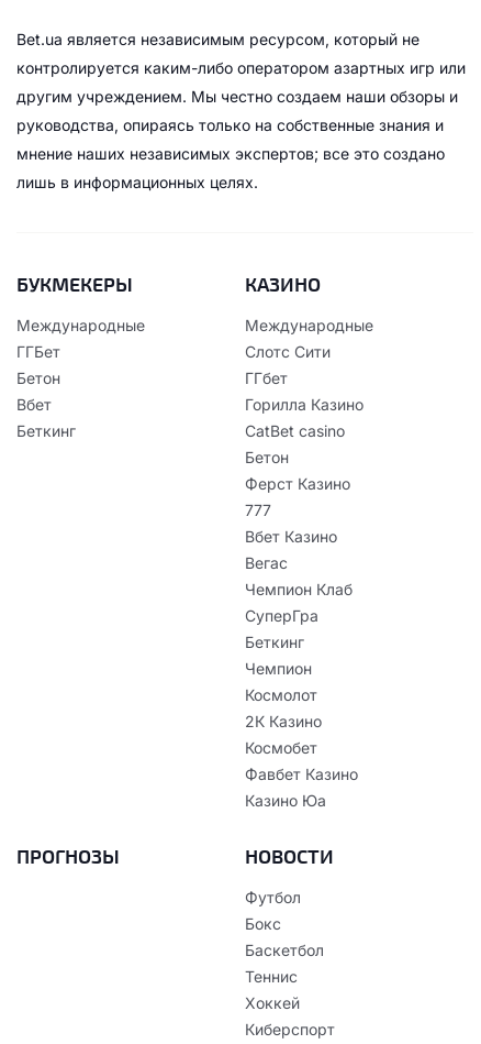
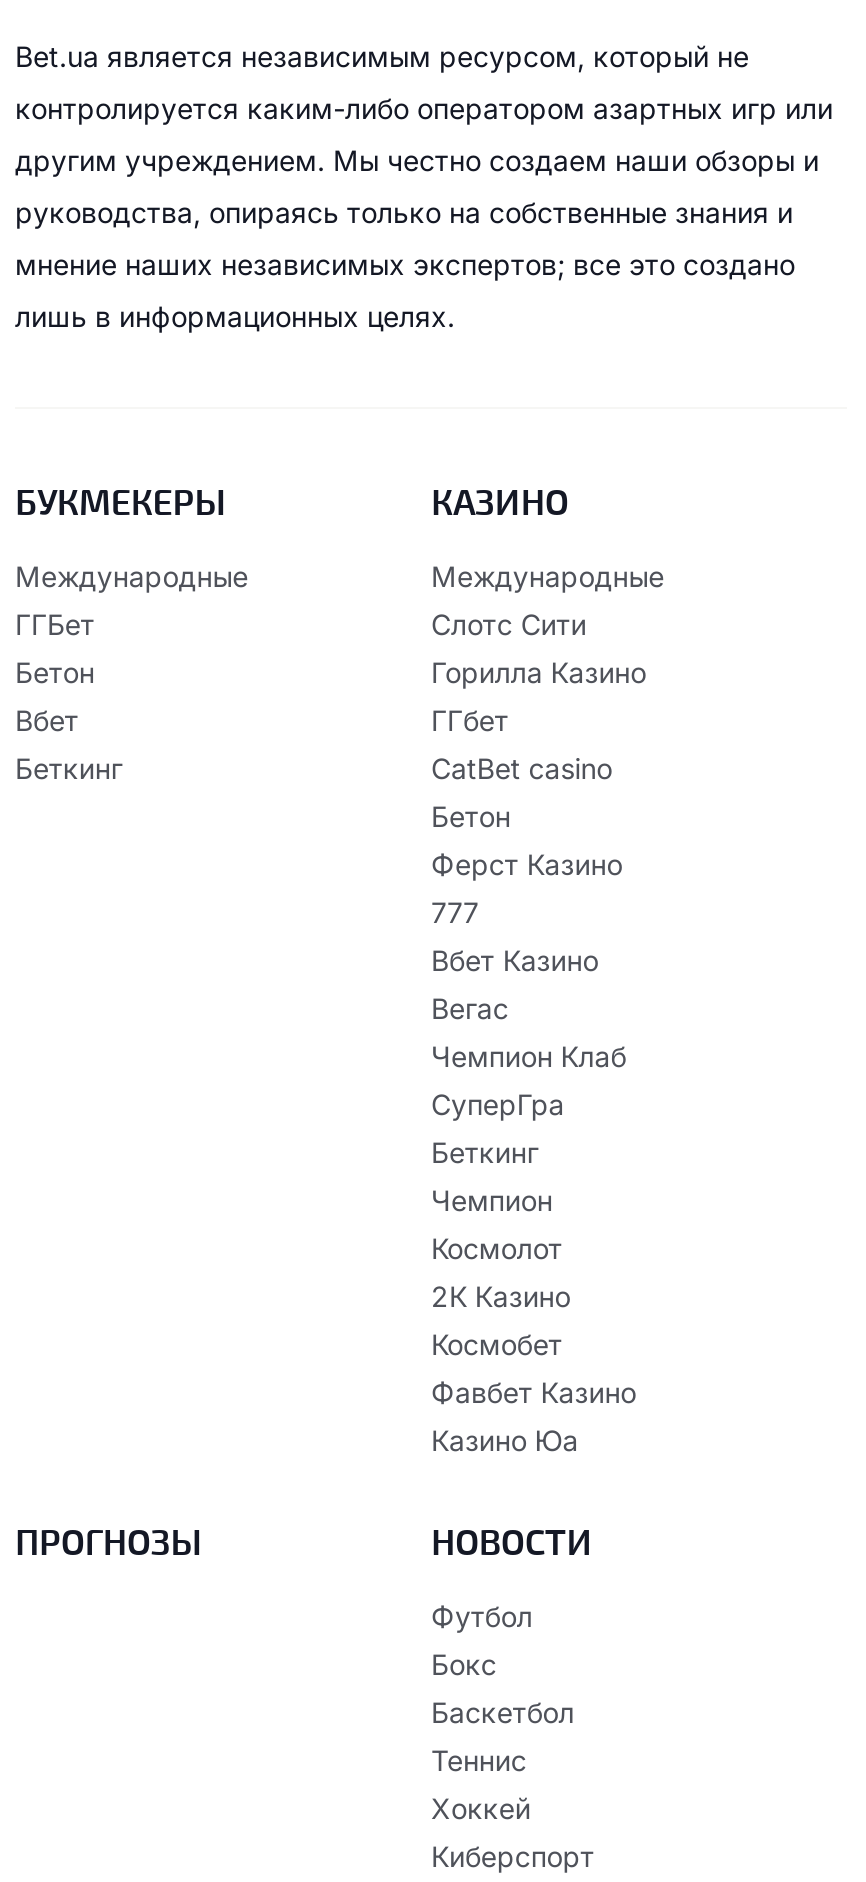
moved down: ГГбет

moved up: Горилла Казино
